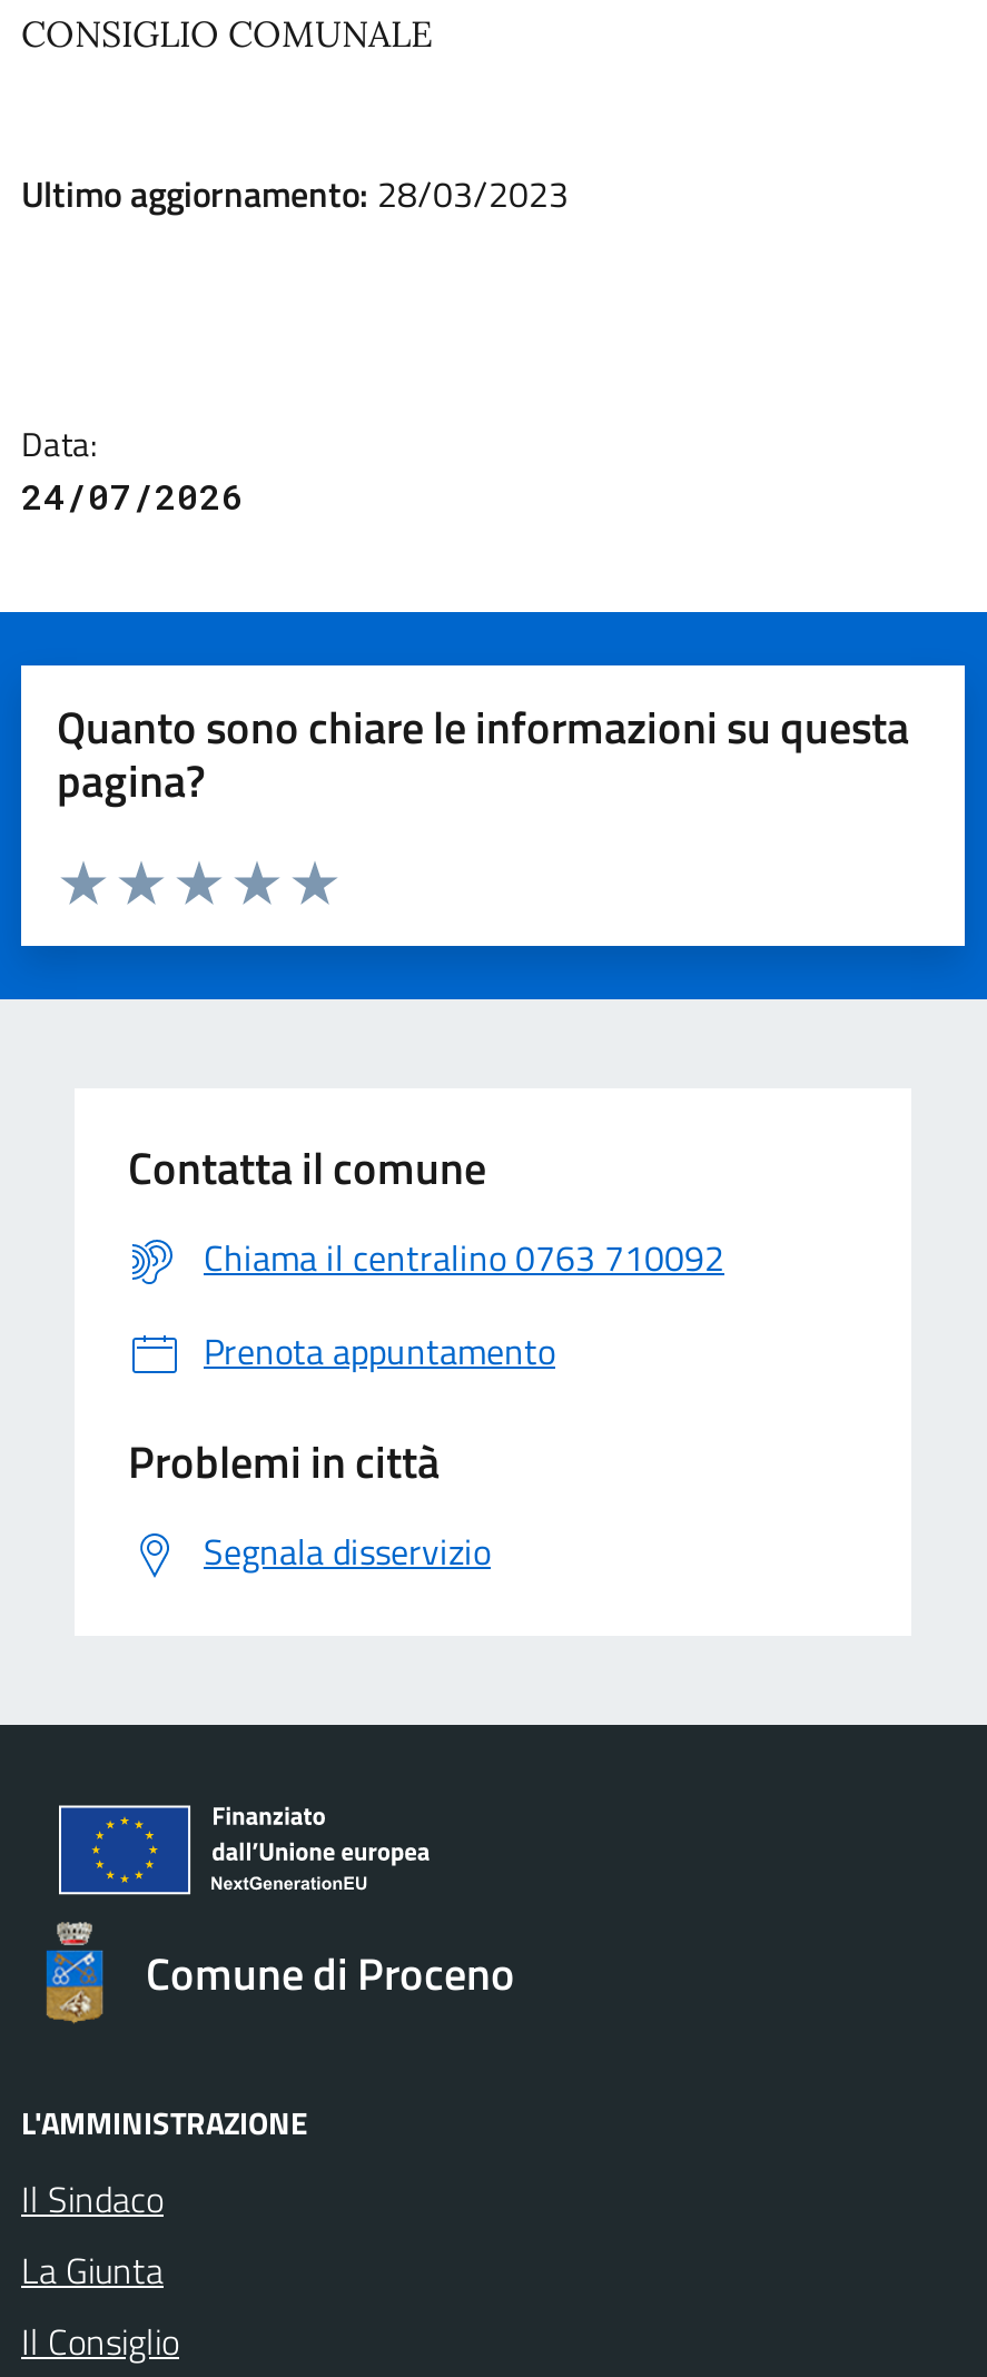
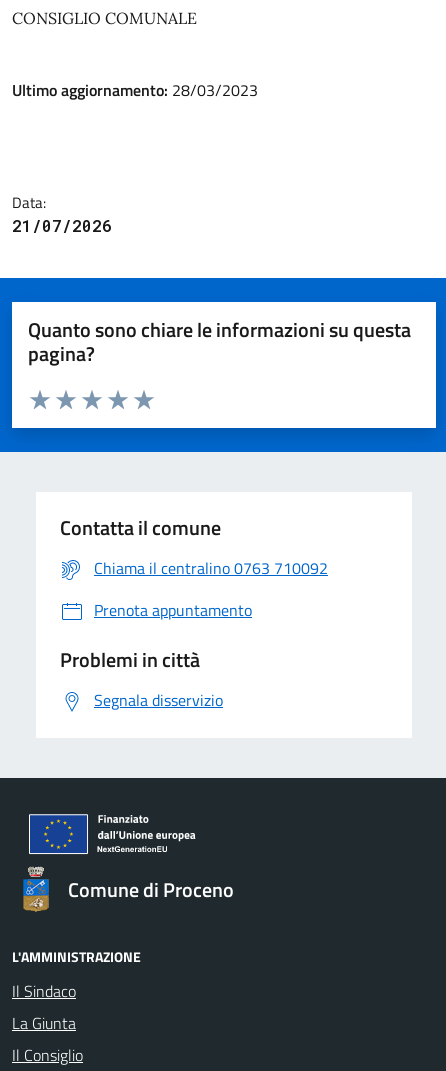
- 24/07/2026
+ 21/07/2026
